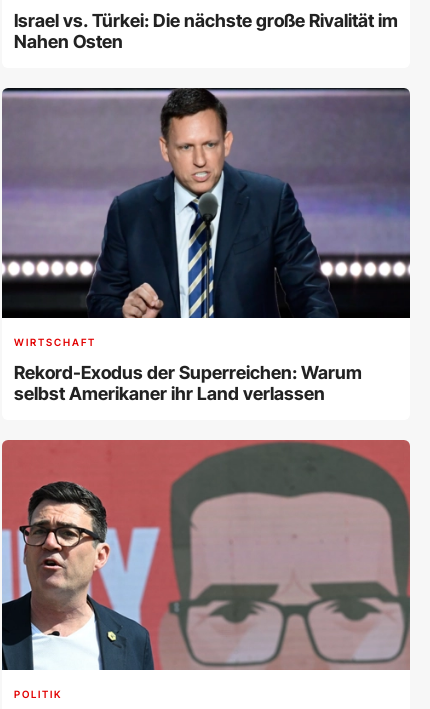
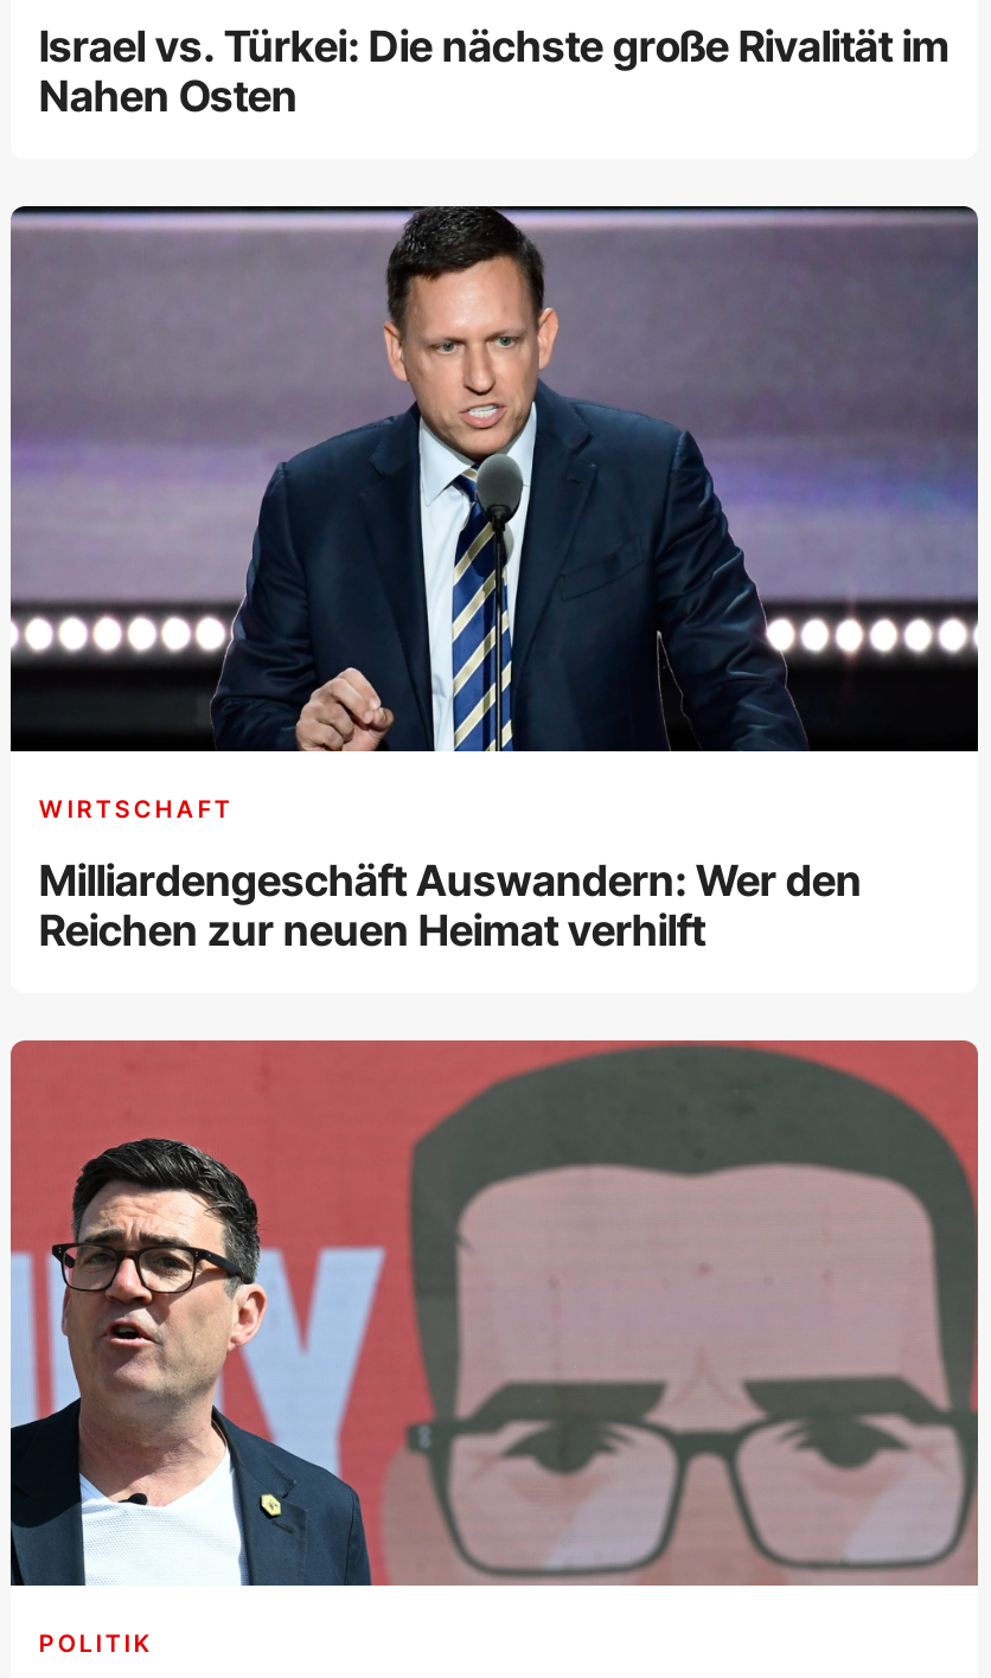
- Rekord-Exodus der Superreichen: Warum
- selbst Amerikaner ihr Land verlassen
+ Milliardengeschäft Auswandern: Wer den
+ Reichen zur neuen Heimat verhilft
